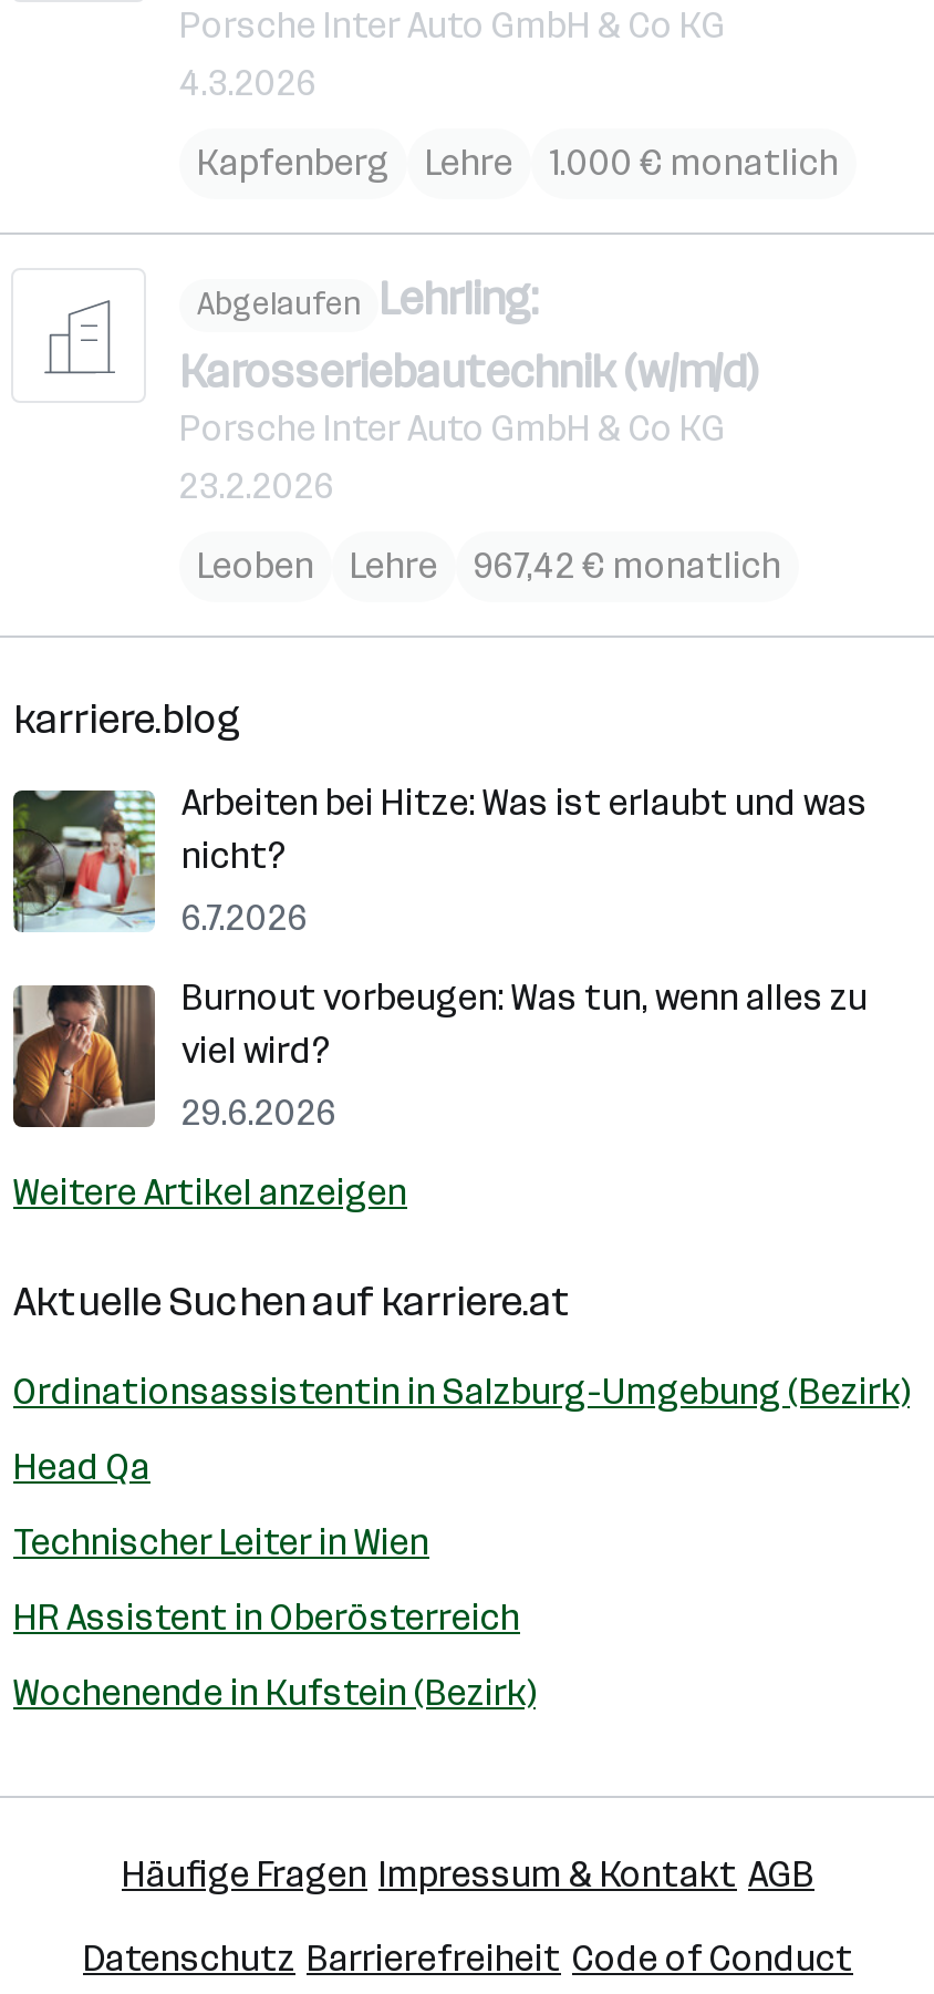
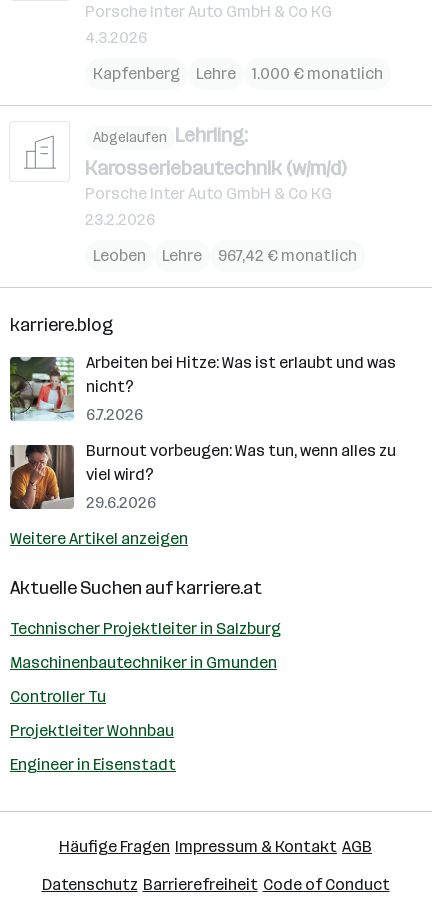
- Ordinationsassistentin in Salzburg-Umgebung (Bezirk)
+ Technischer Projektleiter in Salzburg

- Head Qa
+ Maschinenbautechniker in Gmunden

- Technischer Leiter in Wien
+ Controller Tu

- HR Assistent in Oberösterreich
+ Projektleiter Wohnbau

- Wochenende in Kufstein (Bezirk)
+ Engineer in Eisenstadt
